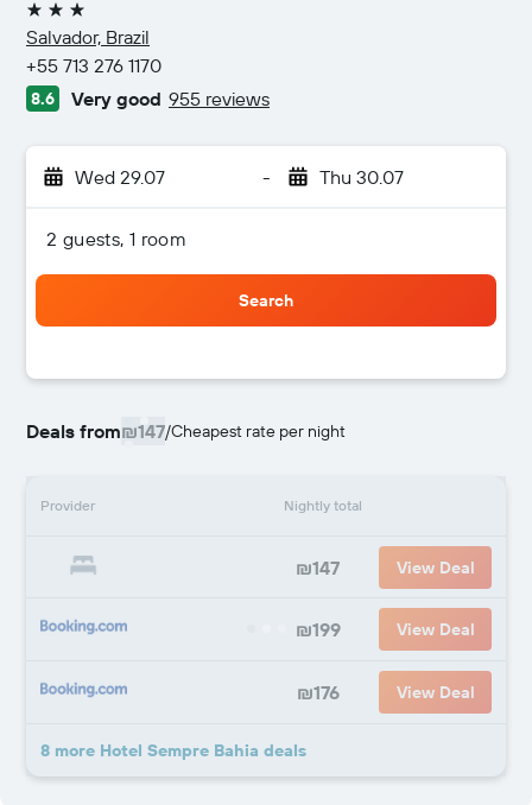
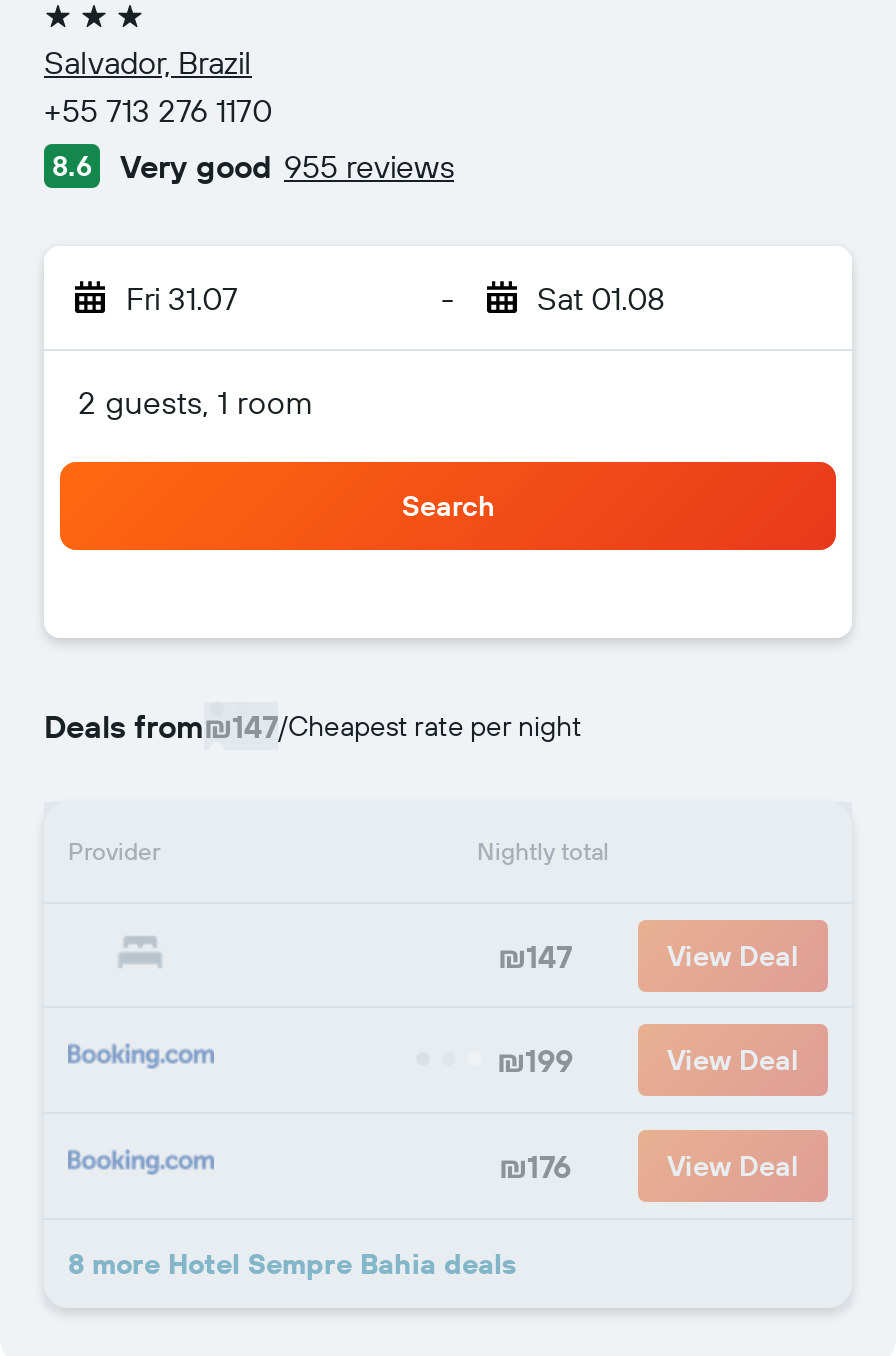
- Wed 29.07
+ Fri 31.07

- Thu 30.07
+ Sat 01.08
